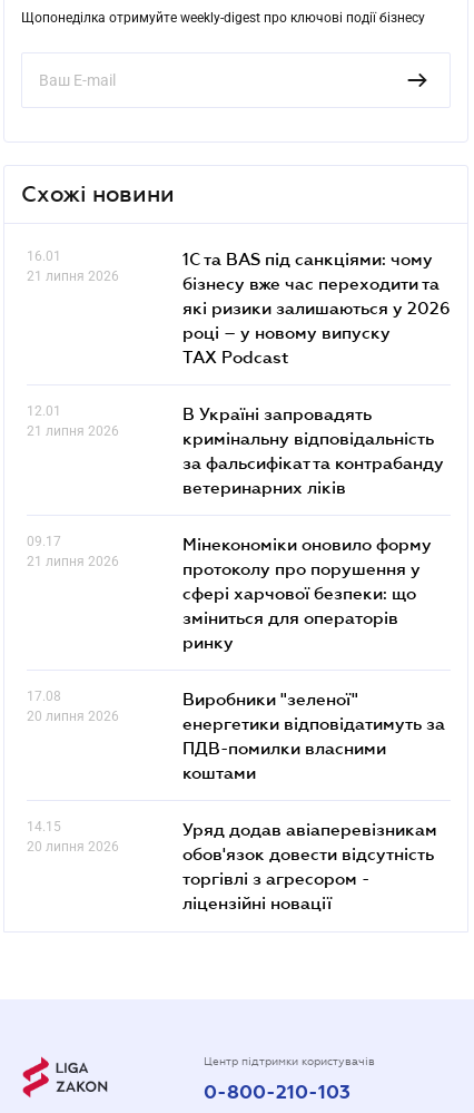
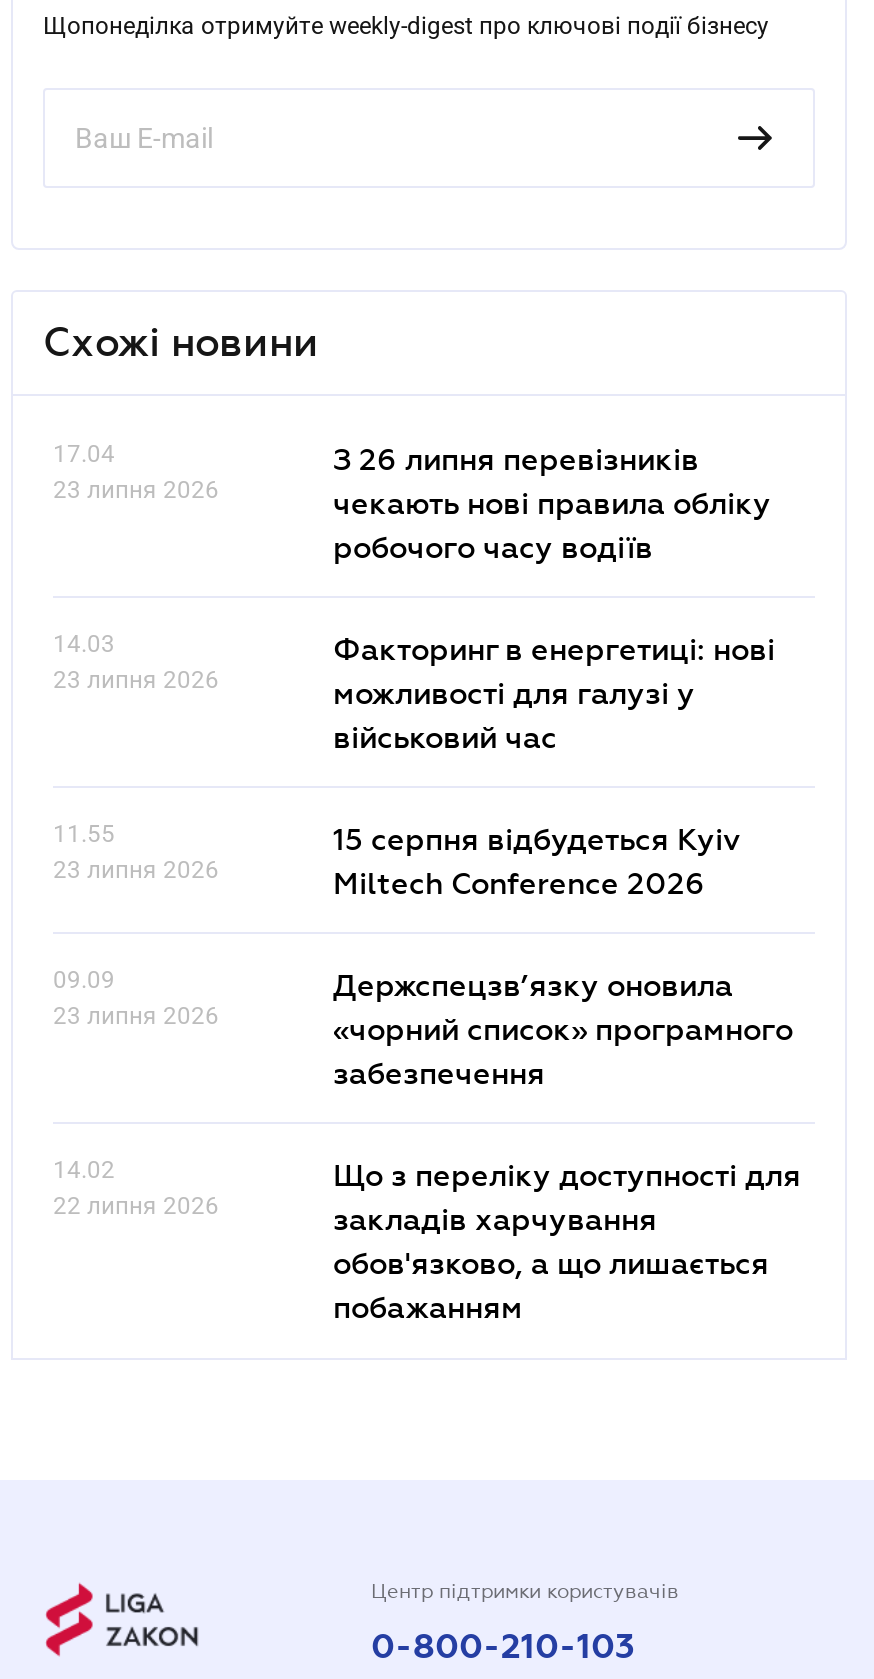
- 16.01
- 21 липня 2026
+ 17.04
+ 23 липня 2026

- 1С та BAS під санкціями: чому
- бізнесу вже час переходити та
- які ризики залишаються у 2026
- році – у новому випуску
- TAX Podcast
+ З 26 липня перевізників
+ чекають нові правила обліку
+ робочого часу водіїв

- 12.01
- 21 липня 2026
+ 14.03
+ 23 липня 2026

- В Україні запровадять
- кримінальну відповідальність
- за фальсифікат та контрабанду
- ветеринарних ліків
+ Факторинг в енергетиці: нові
+ можливості для галузі у
+ військовий час

- 09.17
- 21 липня 2026
+ 11.55
+ 23 липня 2026

- Мінекономіки оновило форму
- протоколу про порушення у
- сфері харчової безпеки: що
- зміниться для операторів
- ринку
+ 15 серпня відбудеться Kyiv
+ Miltech Conference 2026

- 17.08
- 20 липня 2026
+ 09.09
+ 23 липня 2026

- Виробники "зеленої"
- енергетики відповідатимуть за
- ПДВ-помилки власними
- коштами
+ Держспецзв’язку оновила
+ «чорний список» програмного
+ забезпечення

- 14.15
- 20 липня 2026
+ 14.02
+ 22 липня 2026

- Уряд додав авіаперевізникам
- обов'язок довести відсутність
- торгівлі з агресором -
- ліцензійні новації
+ Що з переліку доступності для
+ закладів харчування
+ обов'язково, а що лишається
+ побажанням
